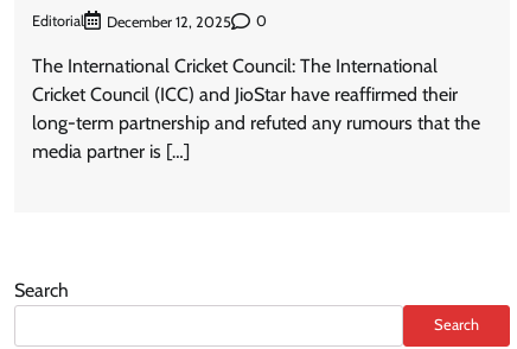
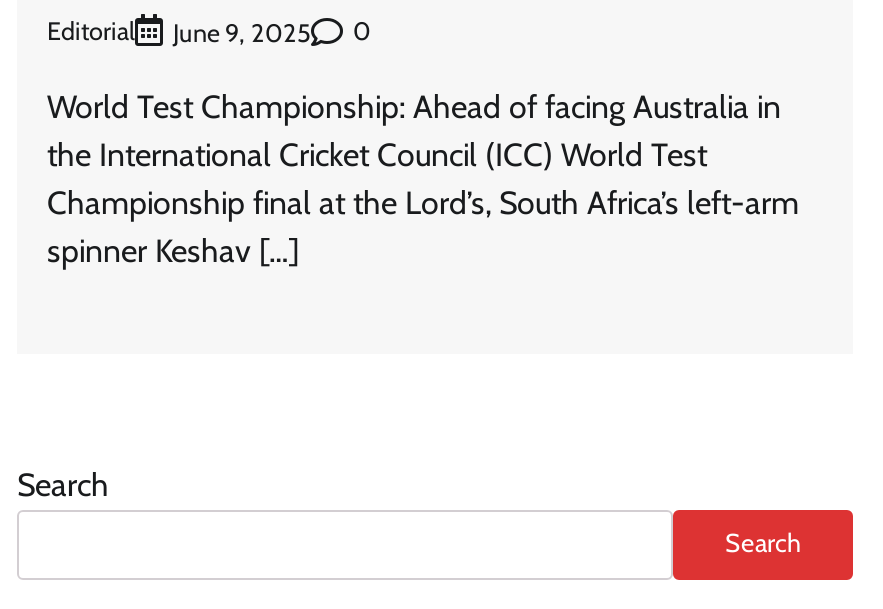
- December 12, 2025
+ June 9, 2025

- The International Cricket Council: The International
- Cricket Council (ICC) and JioStar have reaffirmed their
- long-term partnership and refuted any rumours that the
- media partner is […]
+ World Test Championship: Ahead of facing Australia in
+ the International Cricket Council (ICC) World Test
+ Championship final at the Lord’s, South Africa’s left-arm
+ spinner Keshav […]
